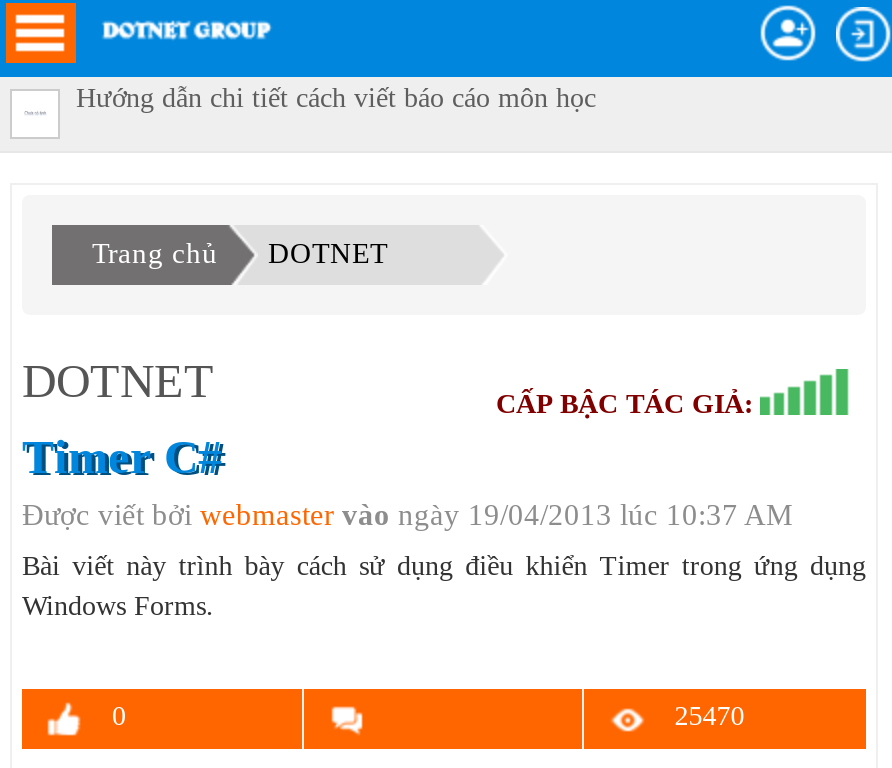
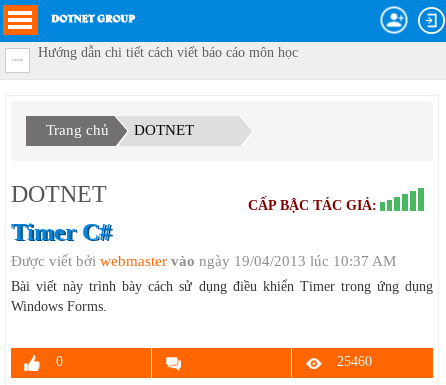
- 25470
+ 25460
